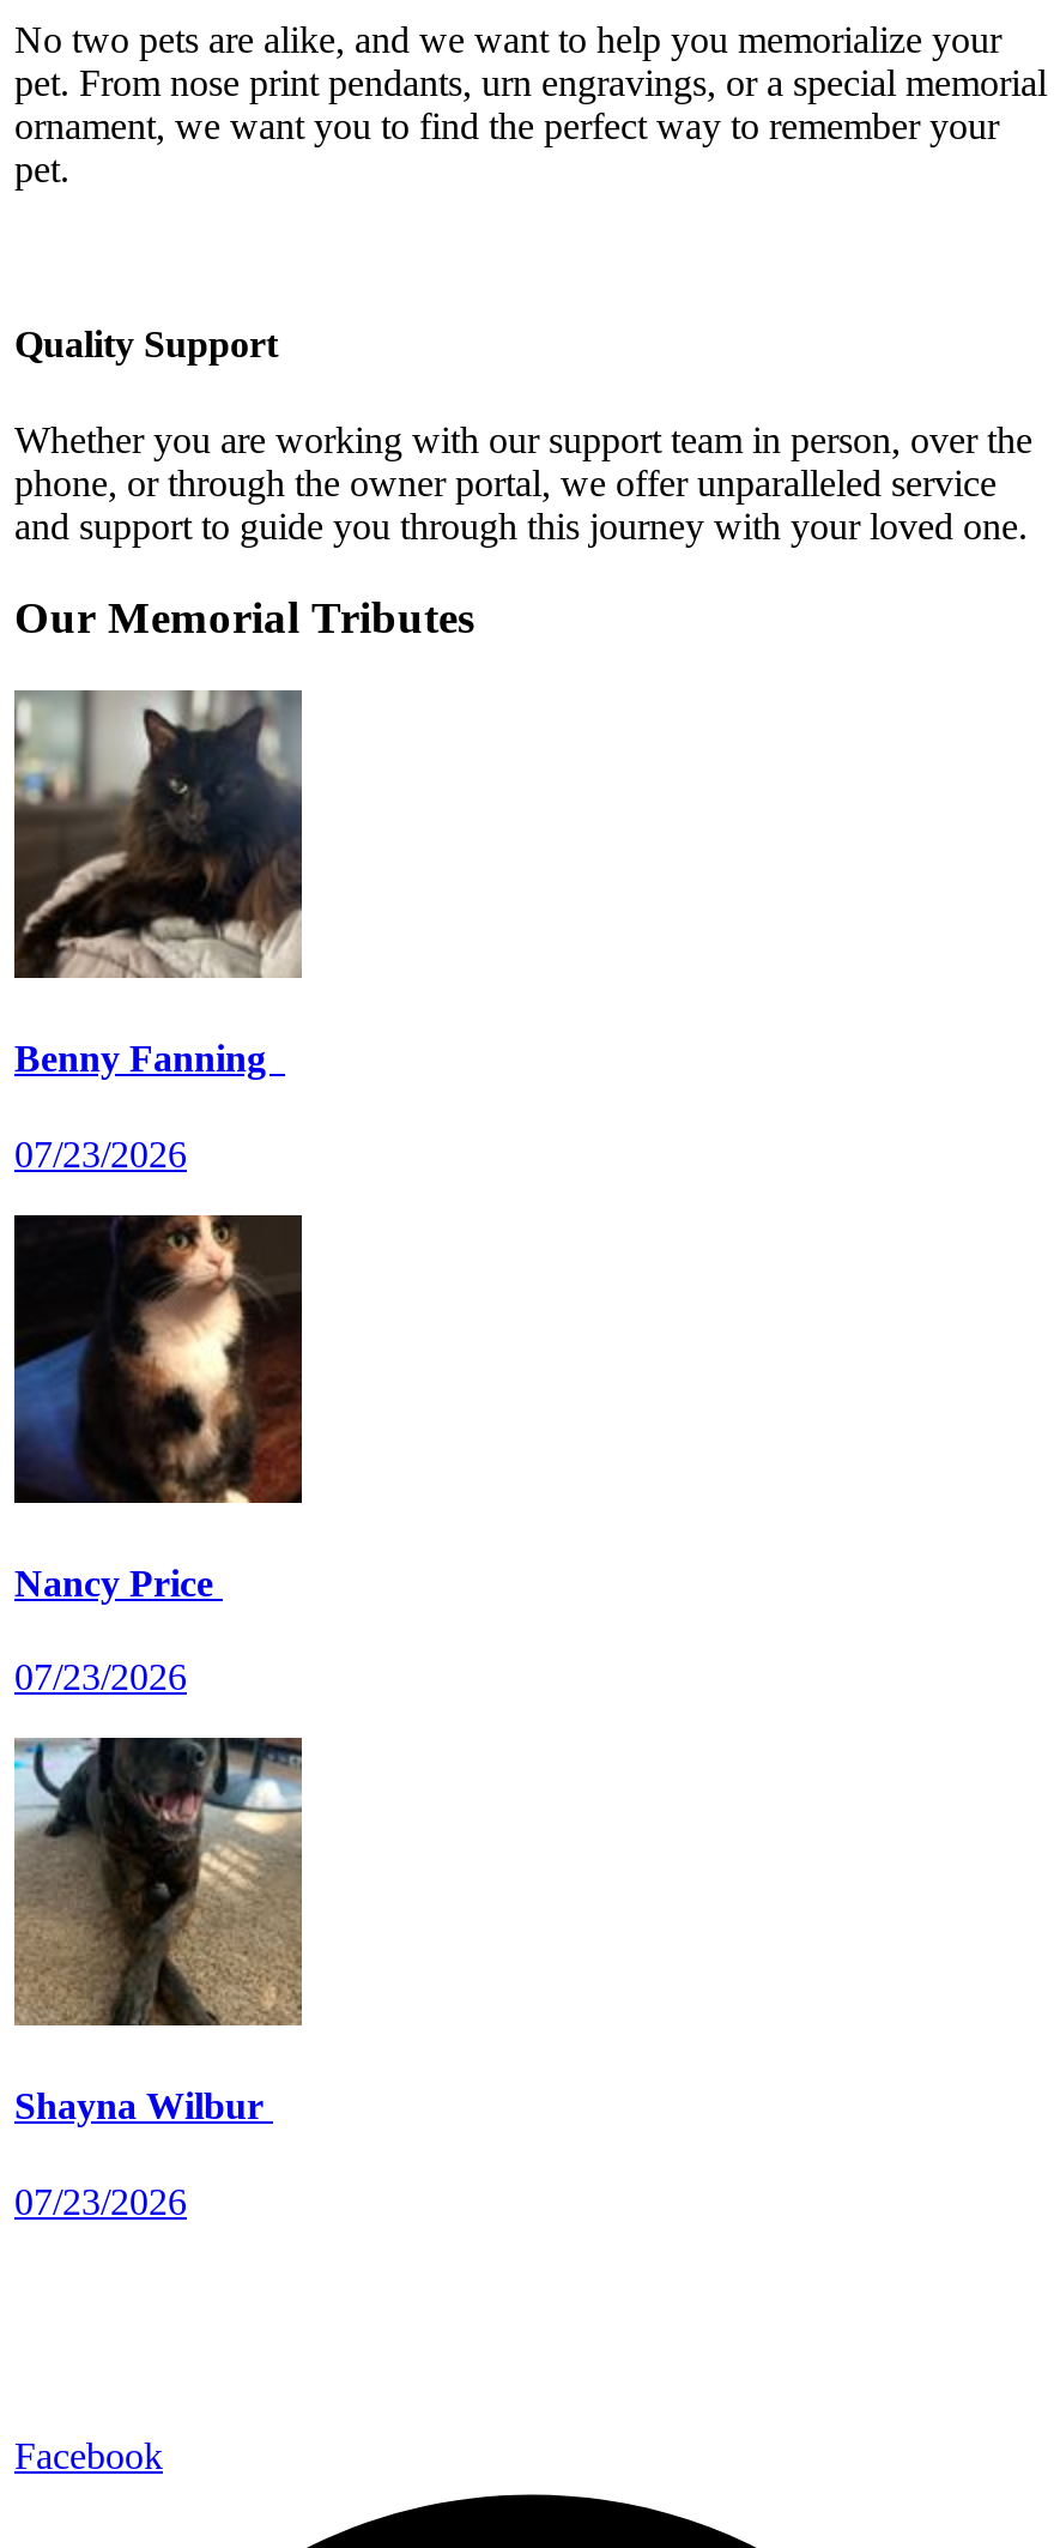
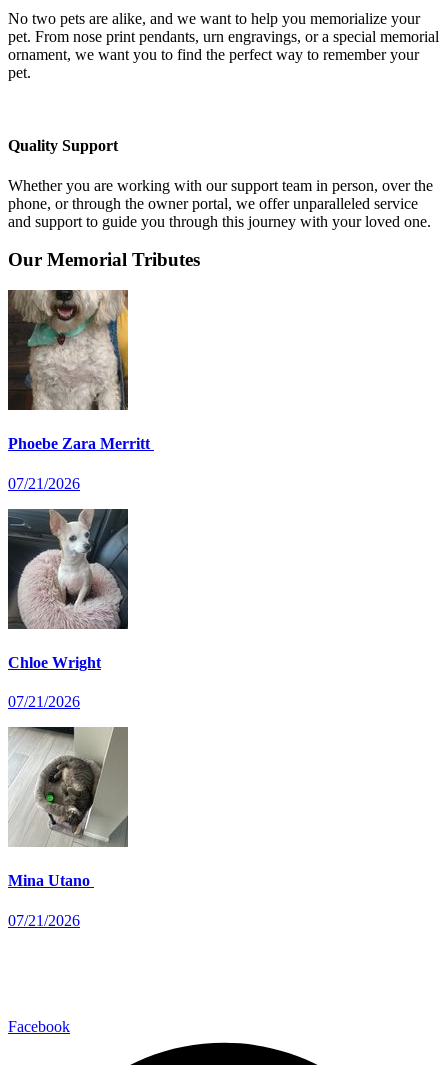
- [image]
- Benny Fanning
+ [image]
+ Phoebe Zara Merritt

- 07/23/2026
+ 07/21/2026

- [image]
- Nancy Price
+ [image]
+ Chloe Wright

- 07/23/2026
+ 07/21/2026

- [image]
- Shayna Wilbur
+ [image]
+ Mina Utano

- 07/23/2026
+ 07/21/2026
